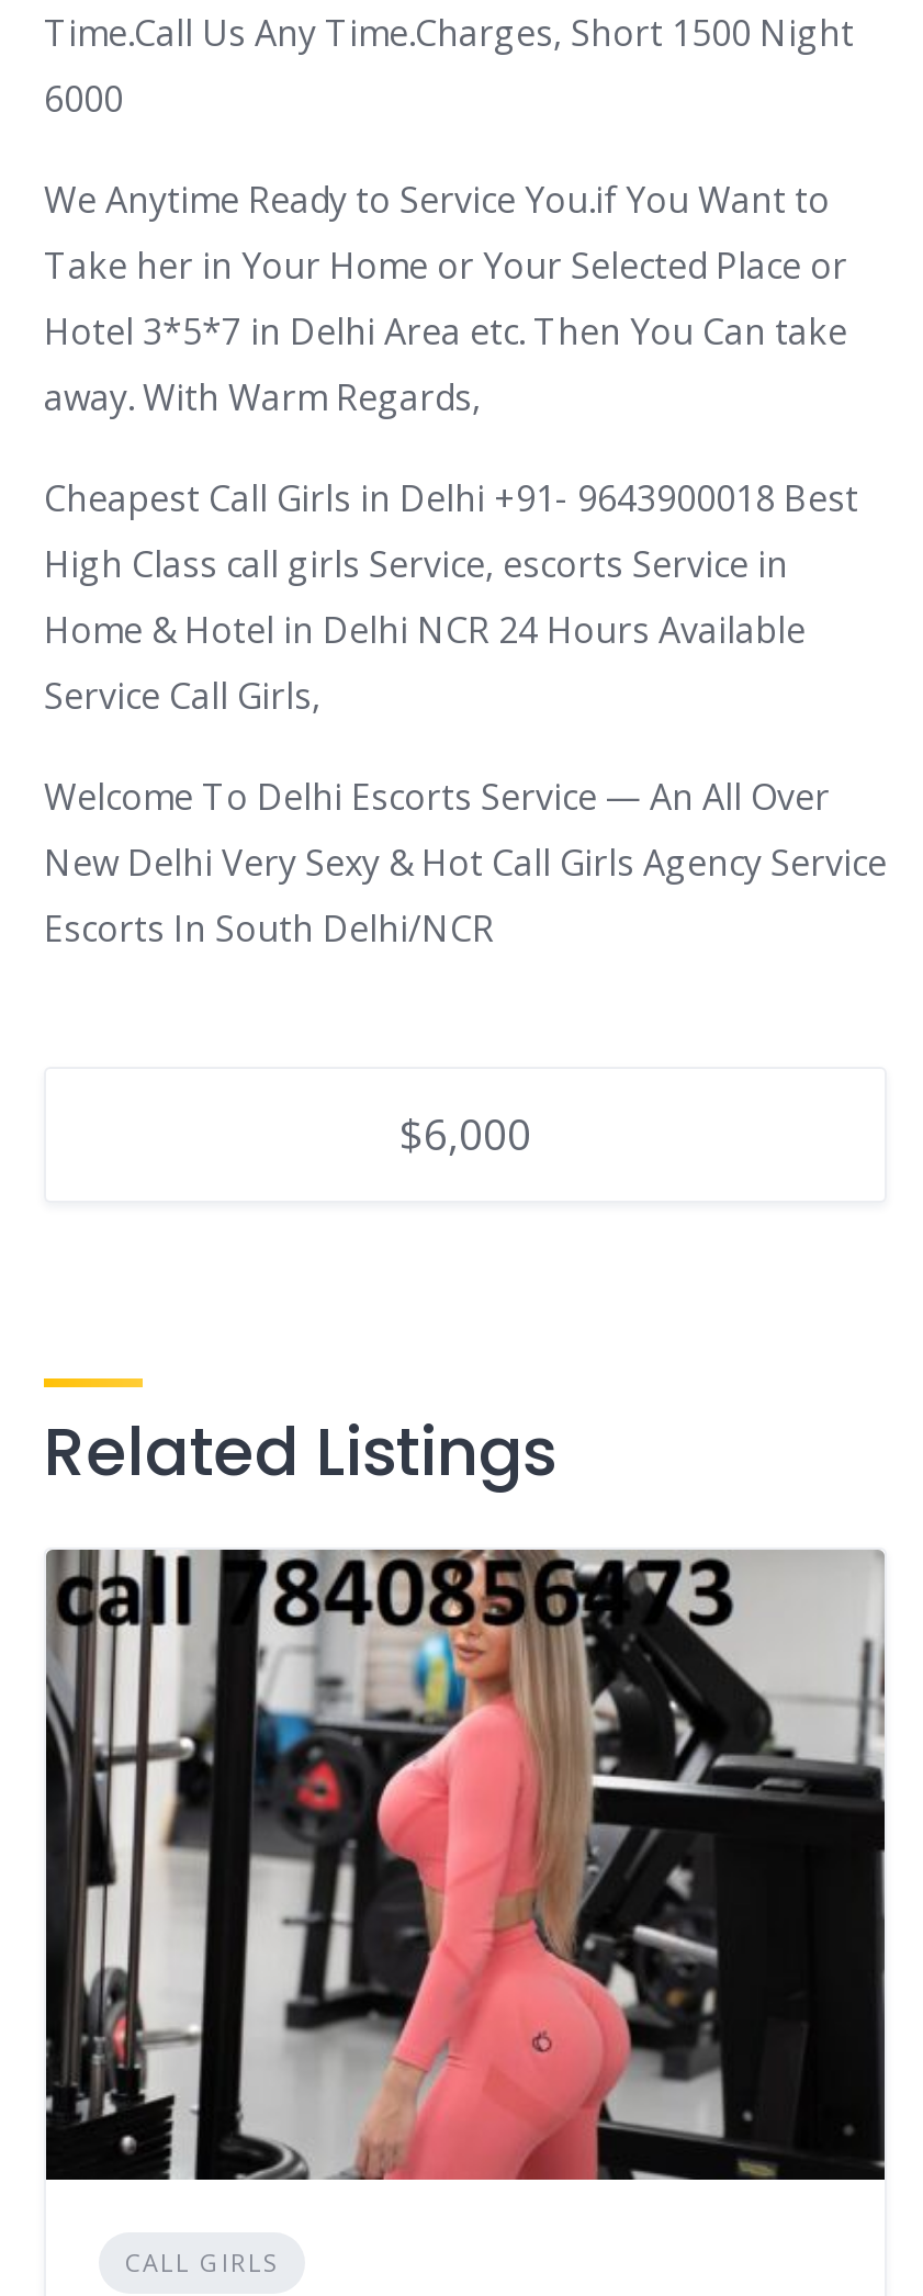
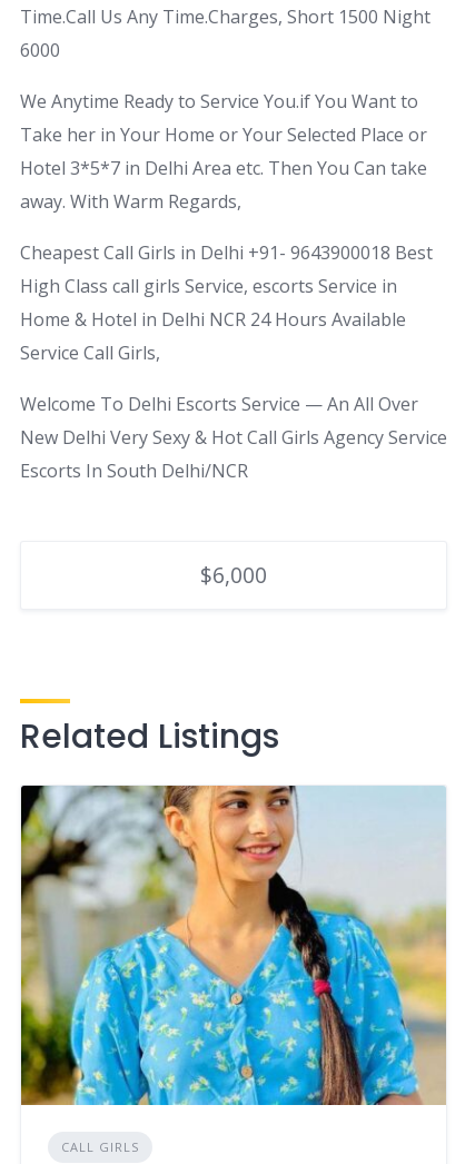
- [image]
+ [image]
